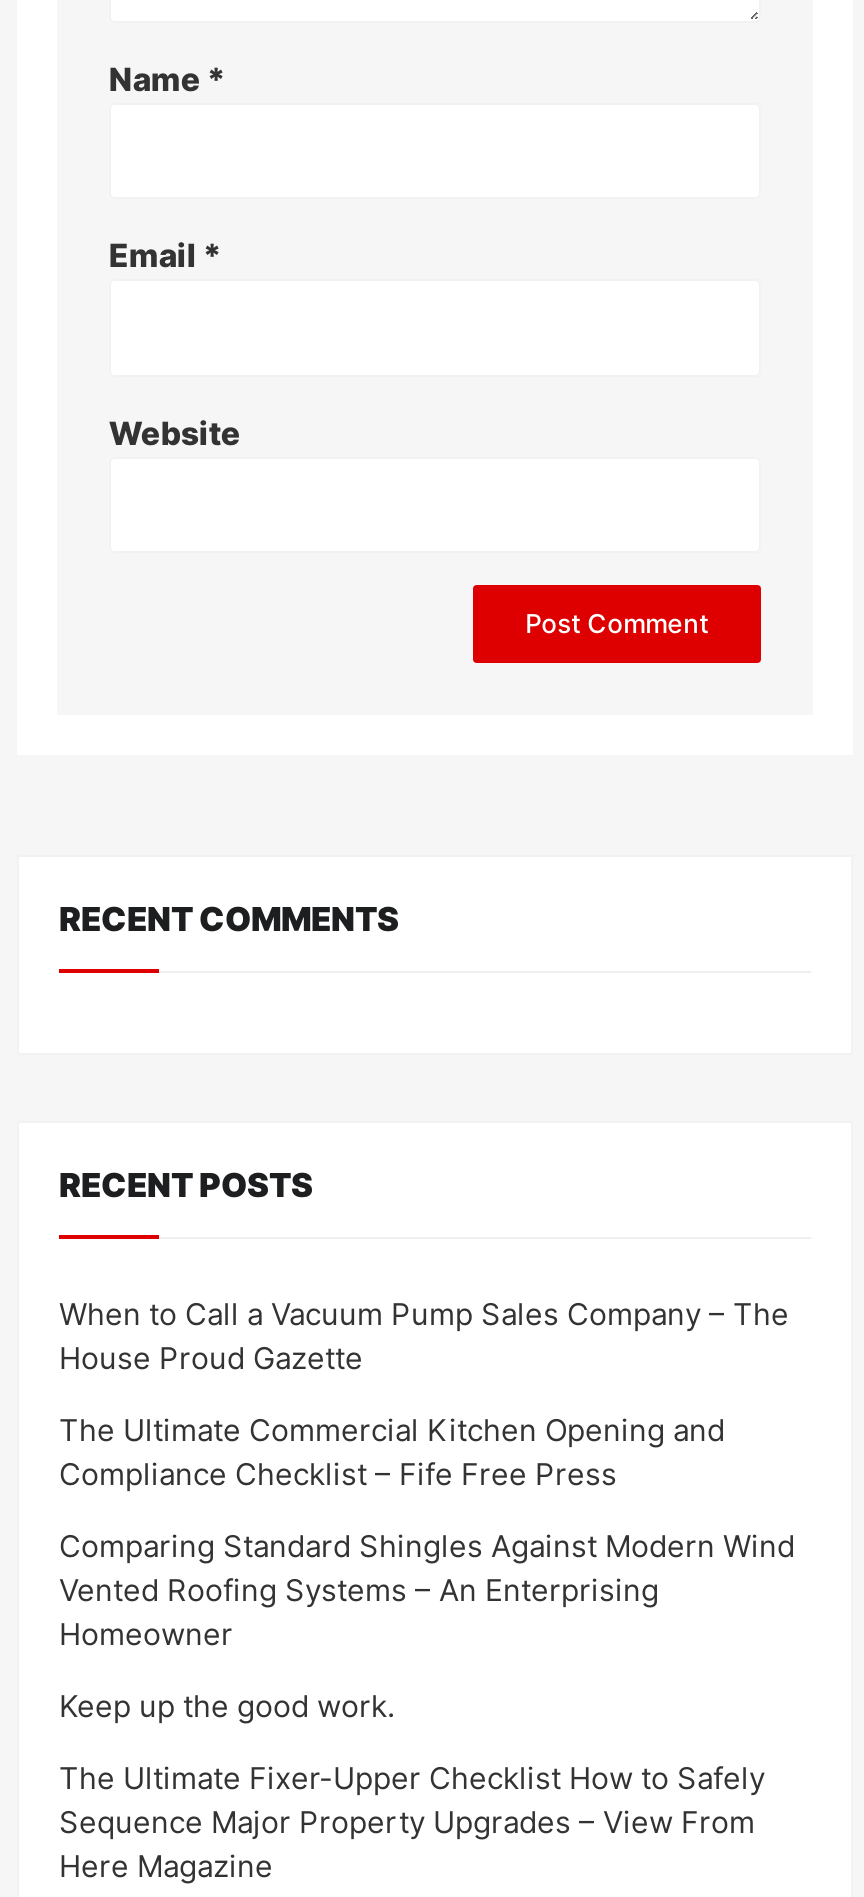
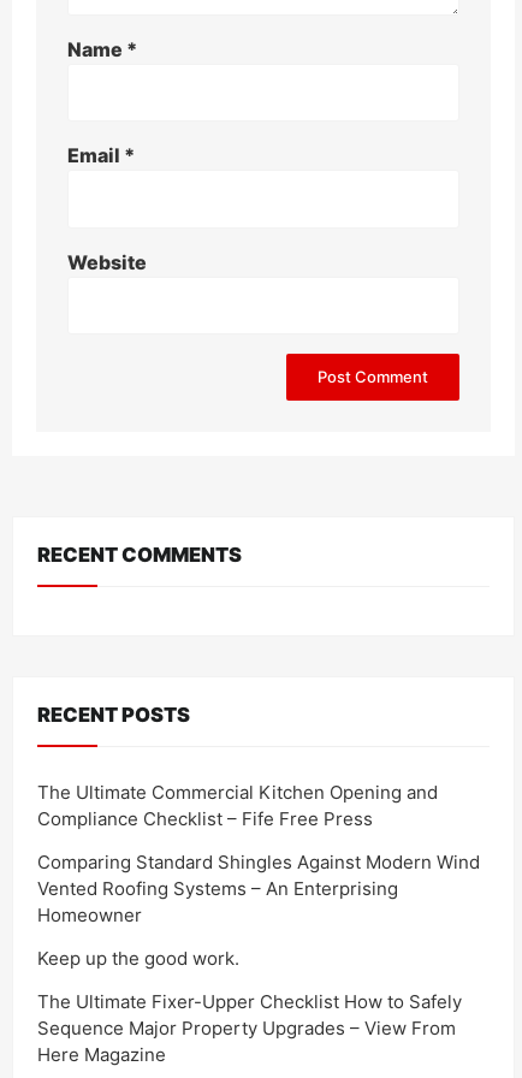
- When to Call a Vacuum Pump Sales Company – The
- House Proud Gazette
